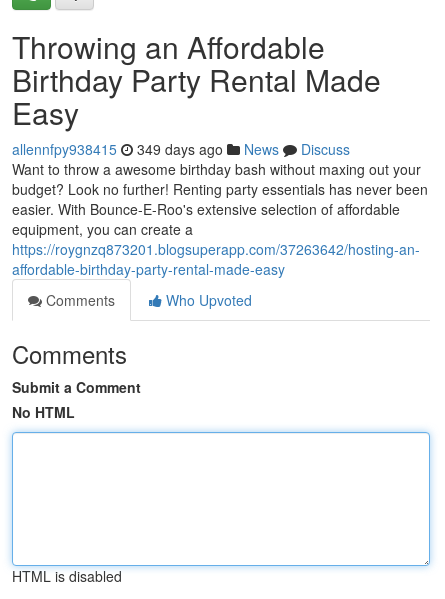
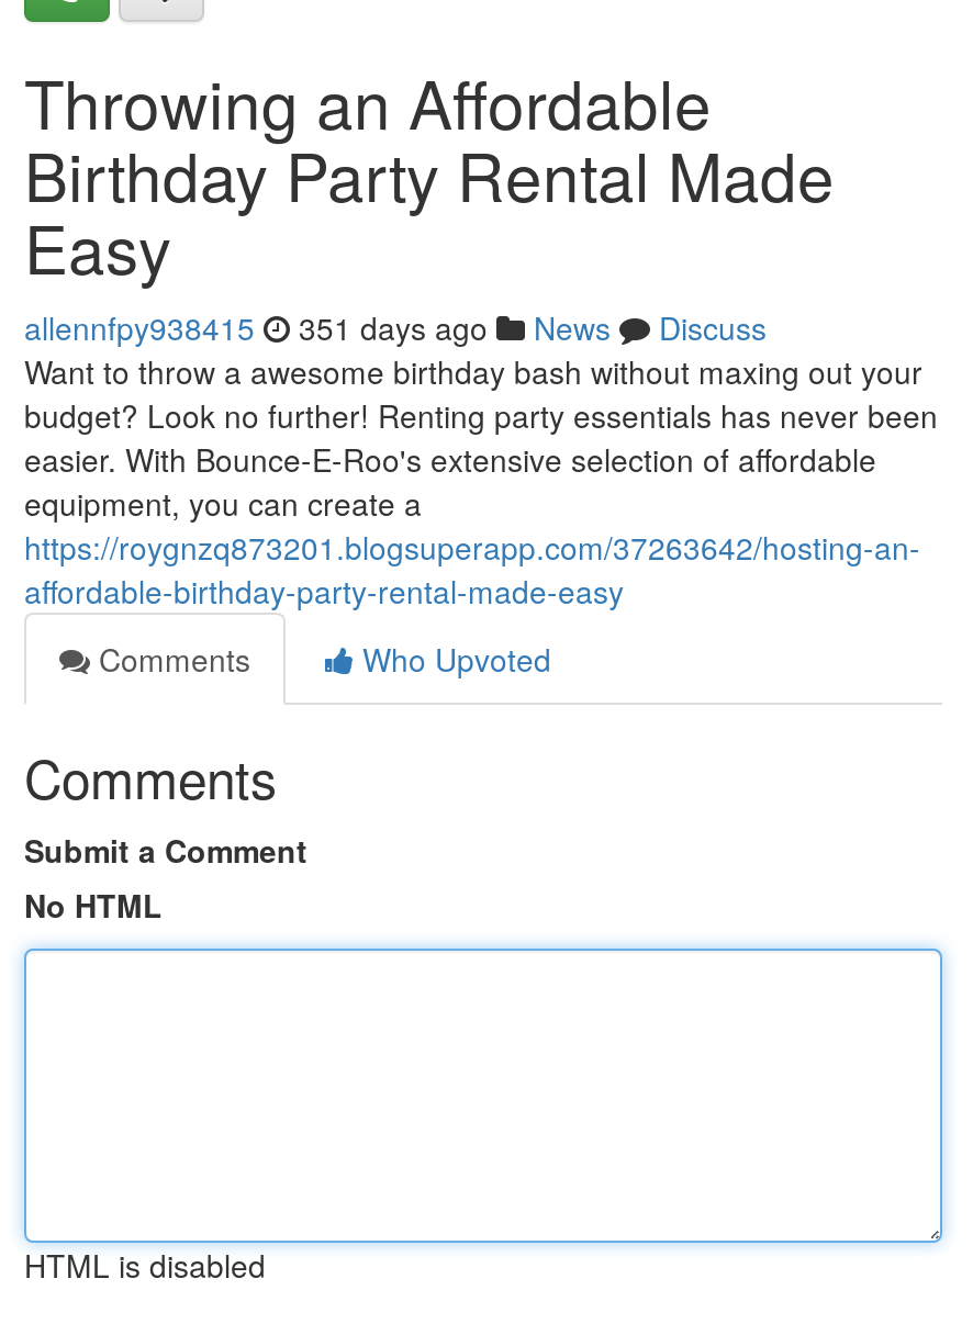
- allennfpy938415 349 days ago News Discuss
+ allennfpy938415 351 days ago News Discuss
